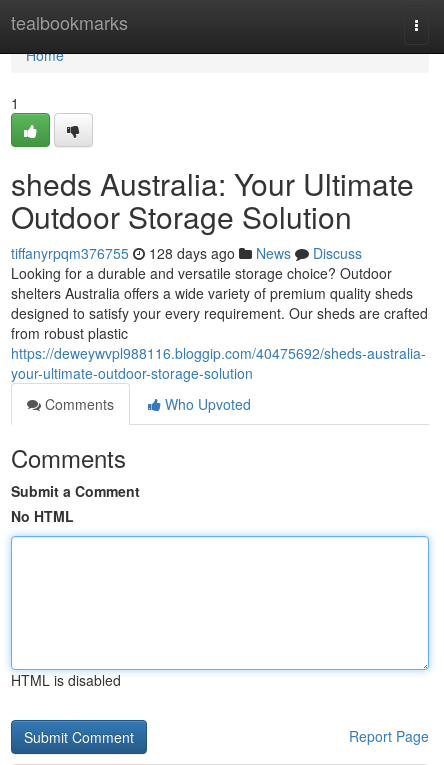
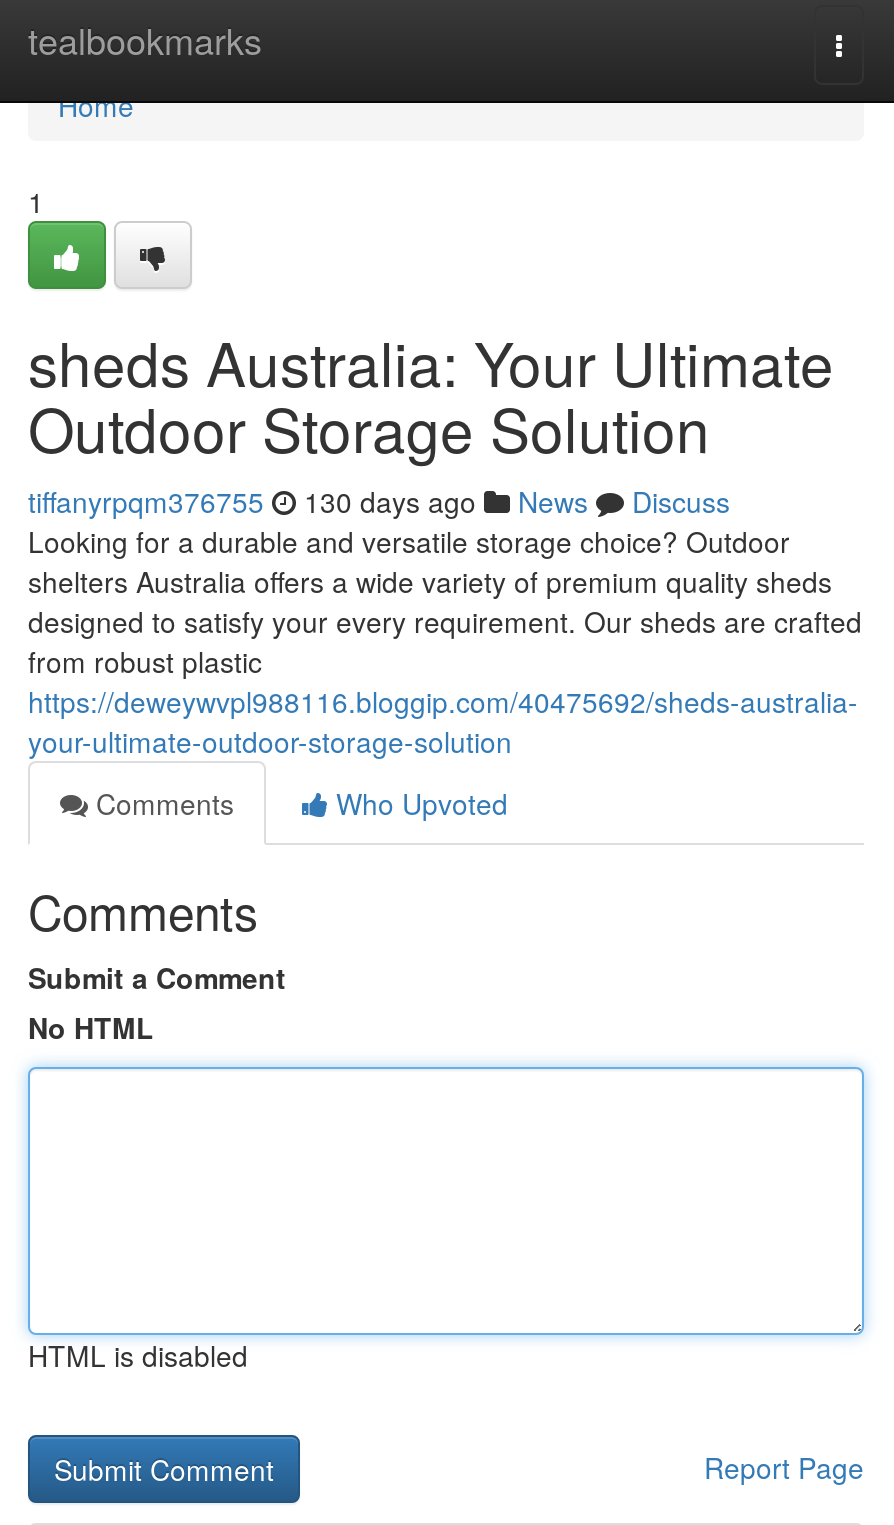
- tiffanyrpqm376755 128 days ago News Discuss
+ tiffanyrpqm376755 130 days ago News Discuss
